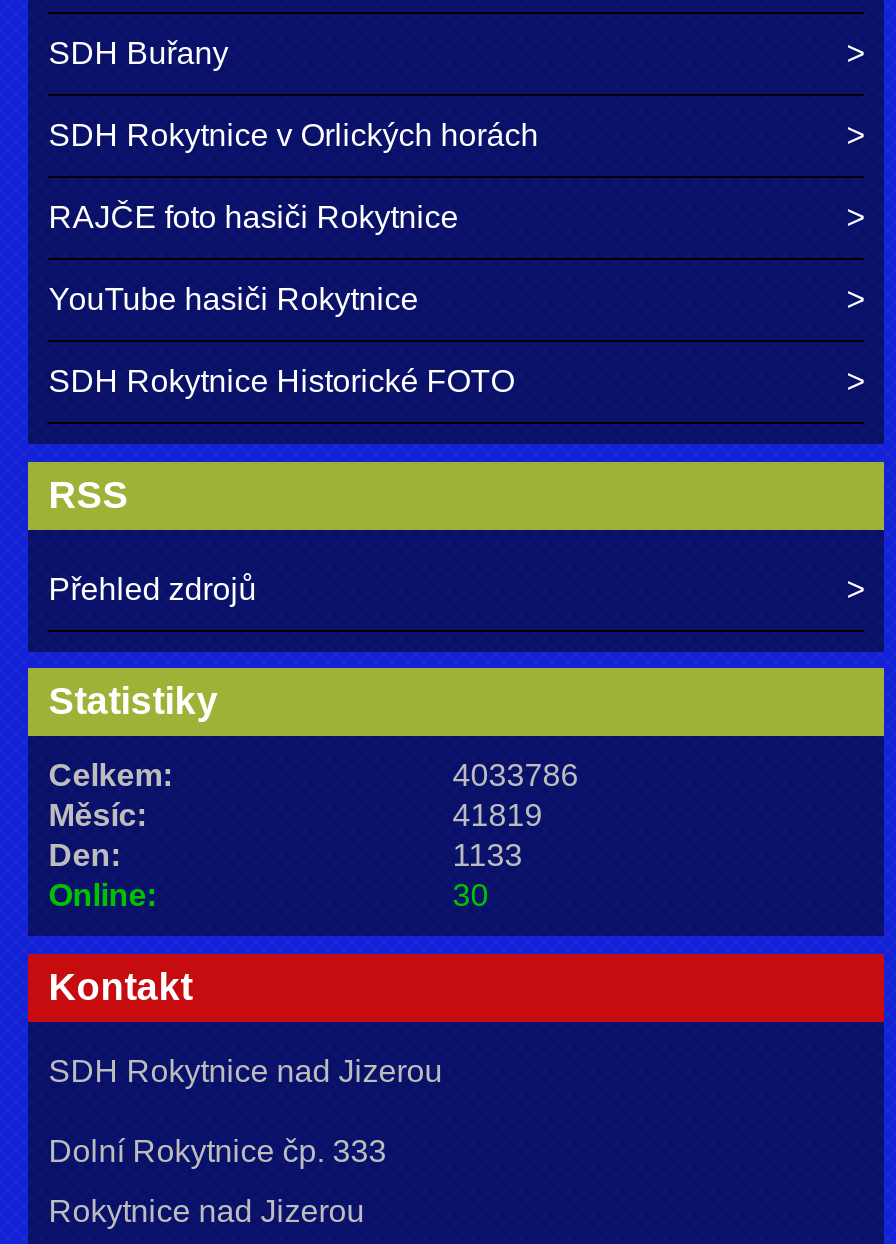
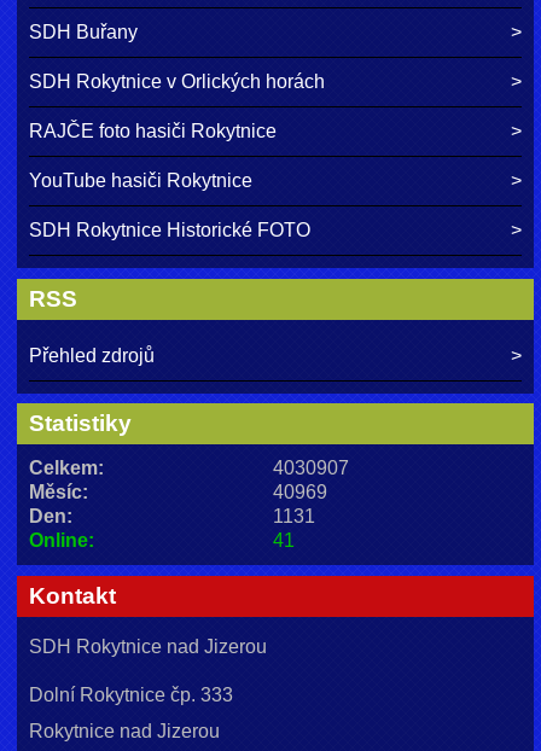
- 4033786
+ 4030907

- 41819
+ 40969

- 1133
+ 1131

- 30
+ 41
